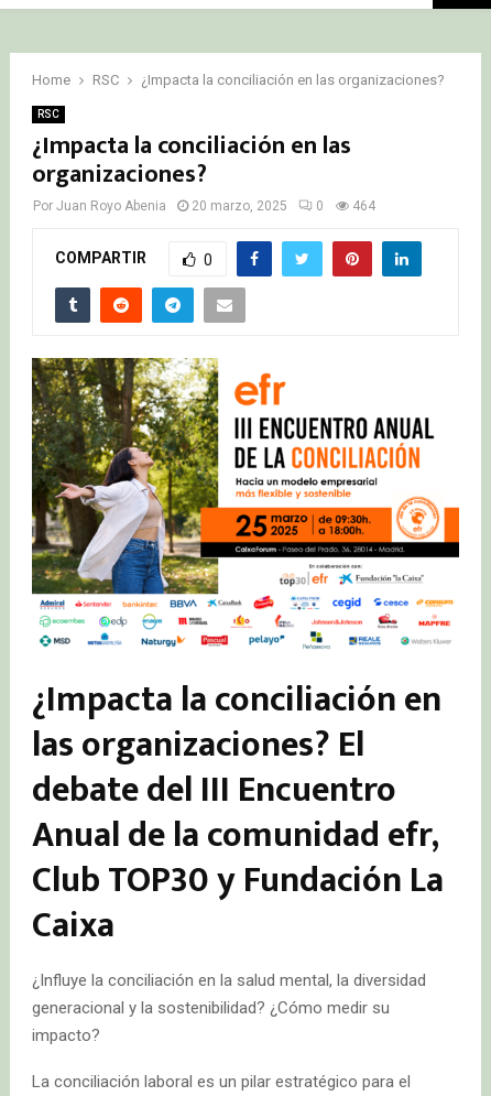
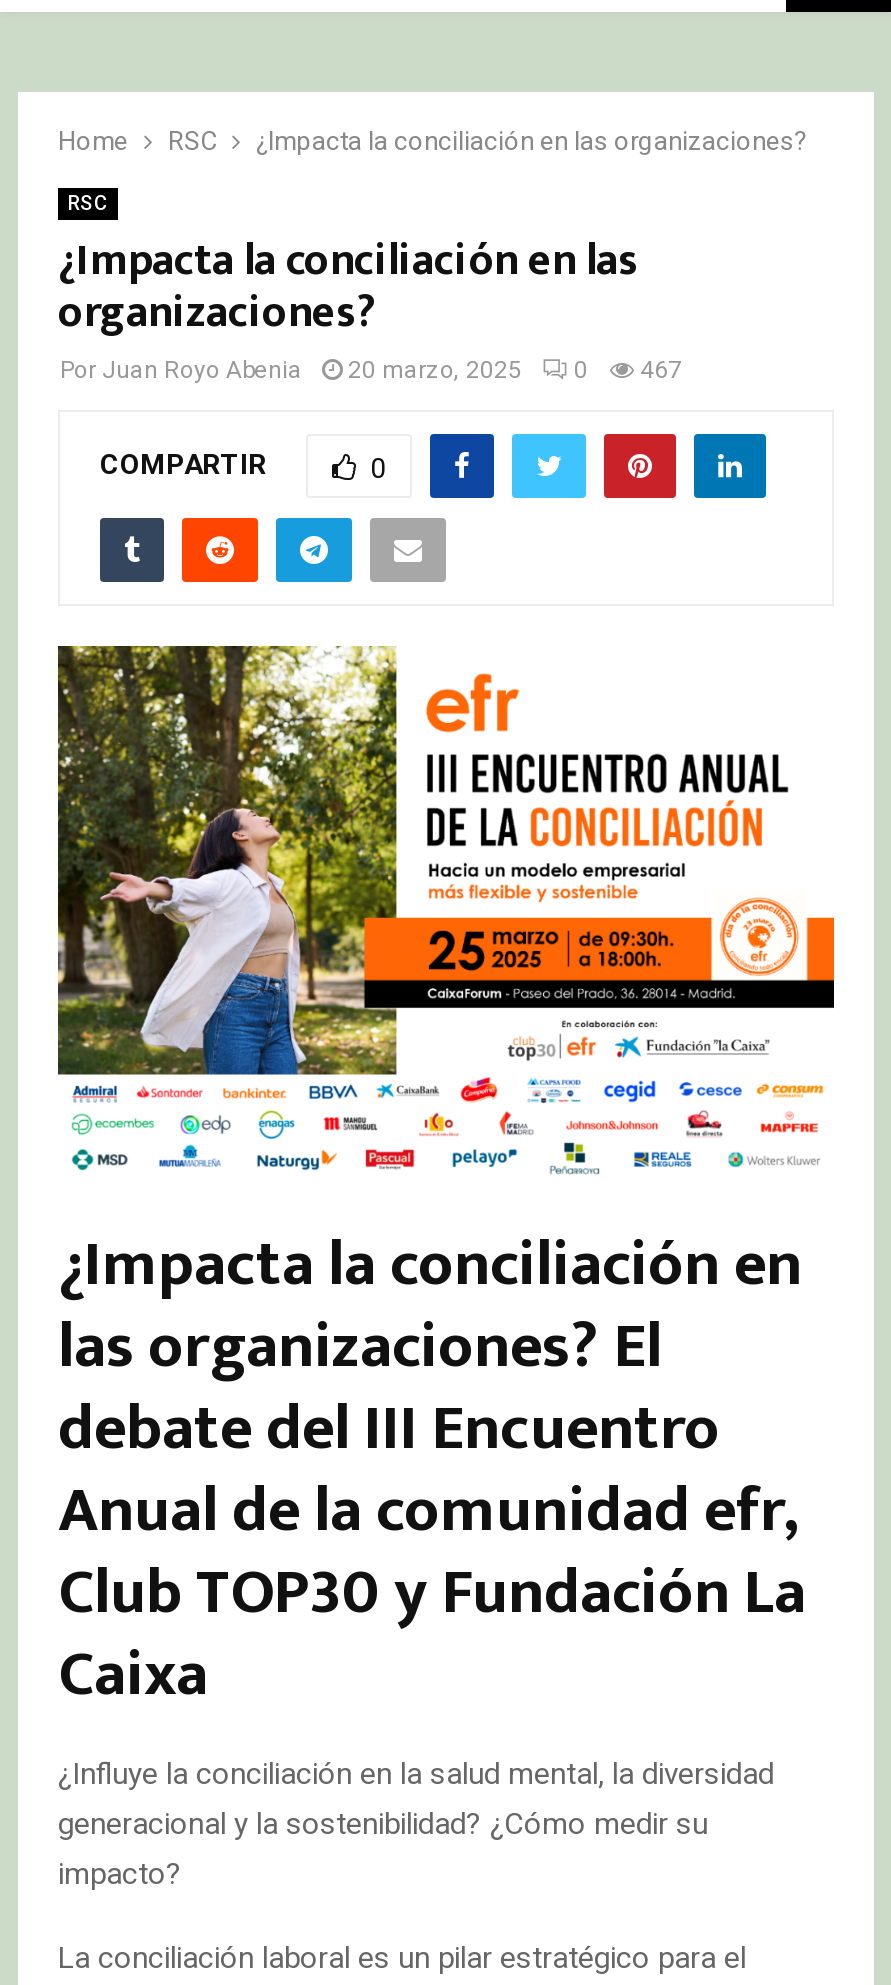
- Por Juan Royo Abenia 20 marzo, 2025 0 464
+ Por Juan Royo Abenia 20 marzo, 2025 0 467
